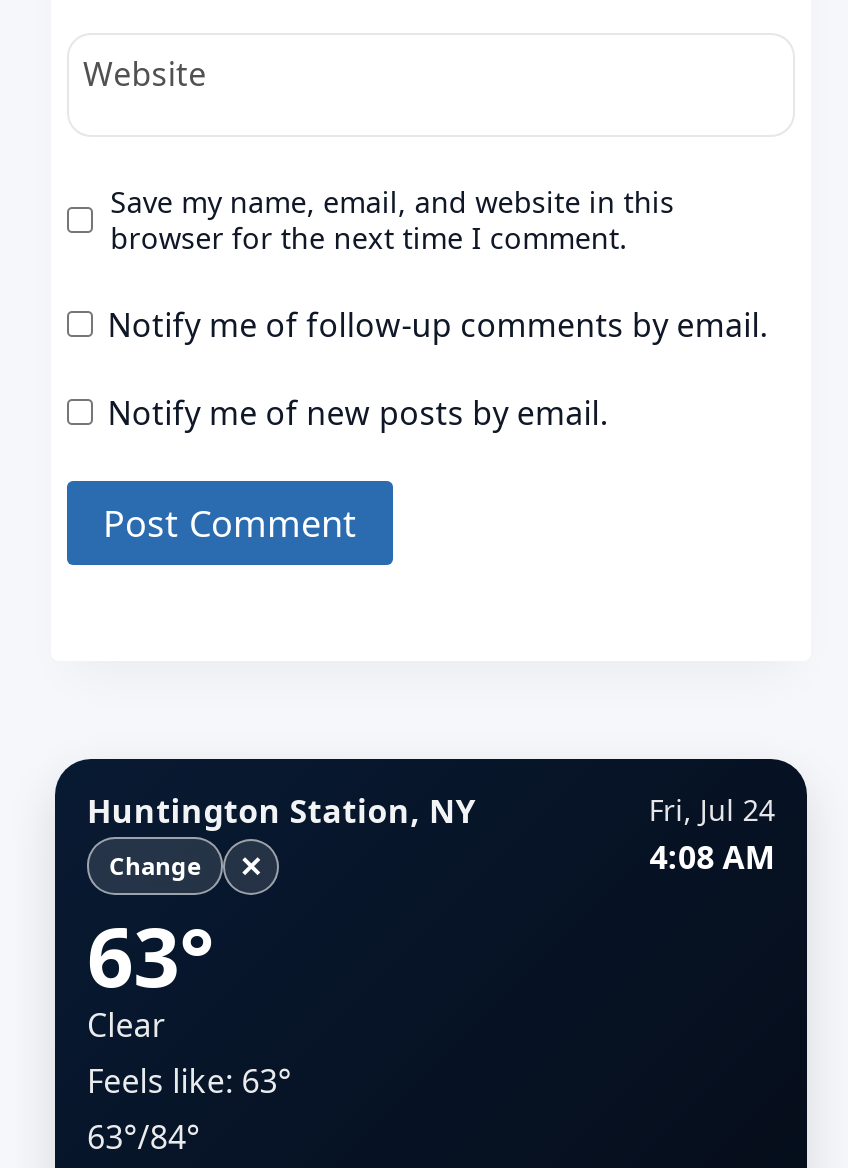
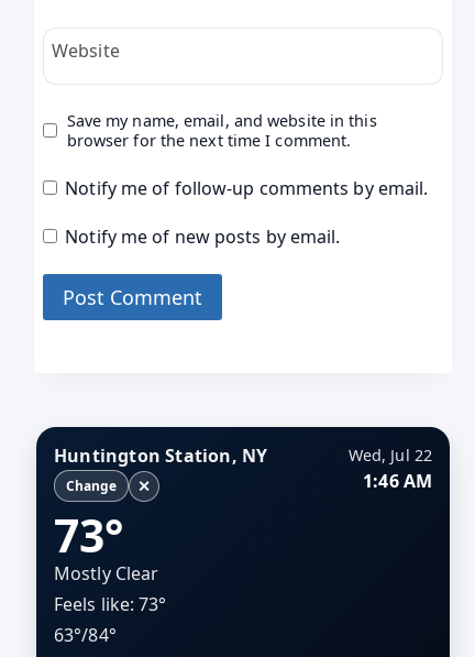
- Fri, Jul 24
- 4:08 AM
- 63°
- Clear
- Feels like: 63°
+ Wed, Jul 22
+ 1:46 AM
+ 73°
+ Mostly Clear
+ Feels like: 73°
